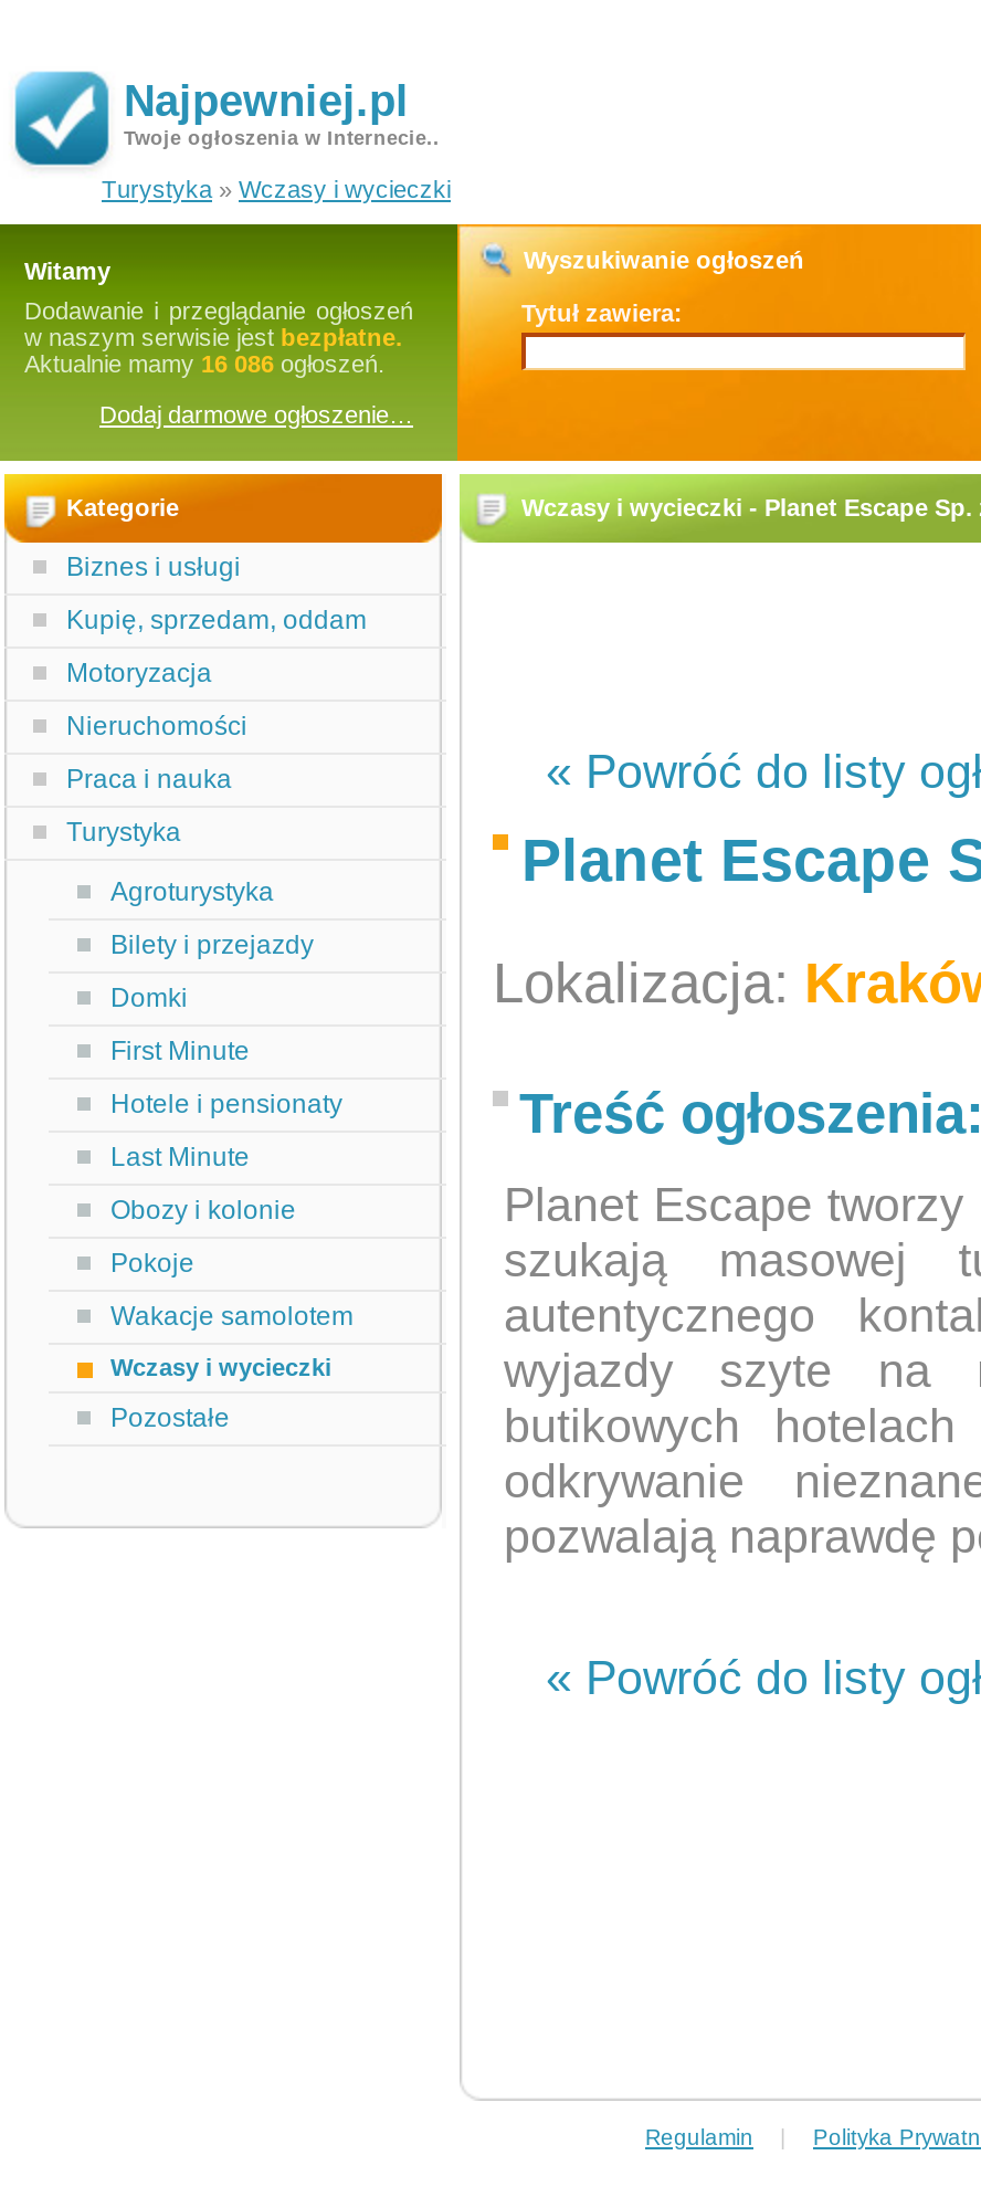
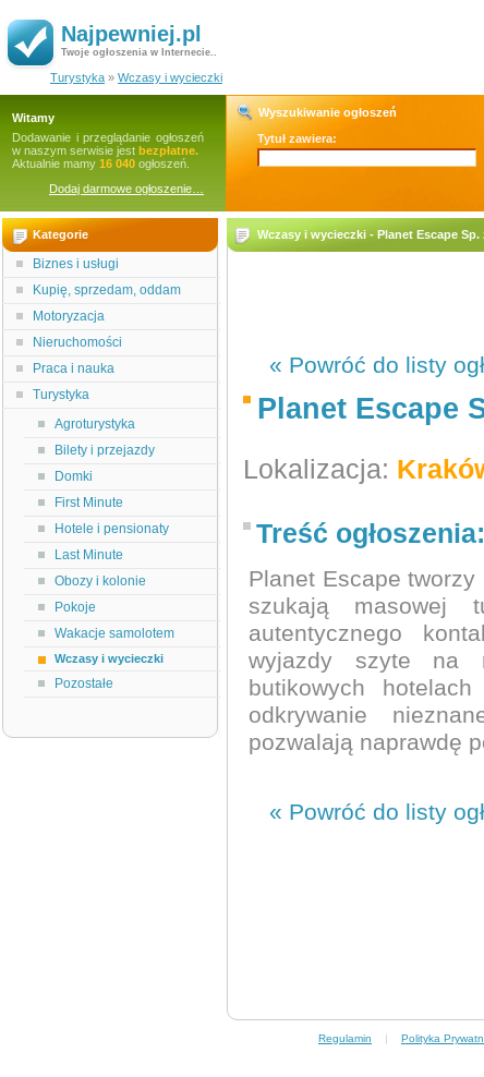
- Aktualnie mamy 16 086 ogłoszeń.
+ Aktualnie mamy 16 040 ogłoszeń.
